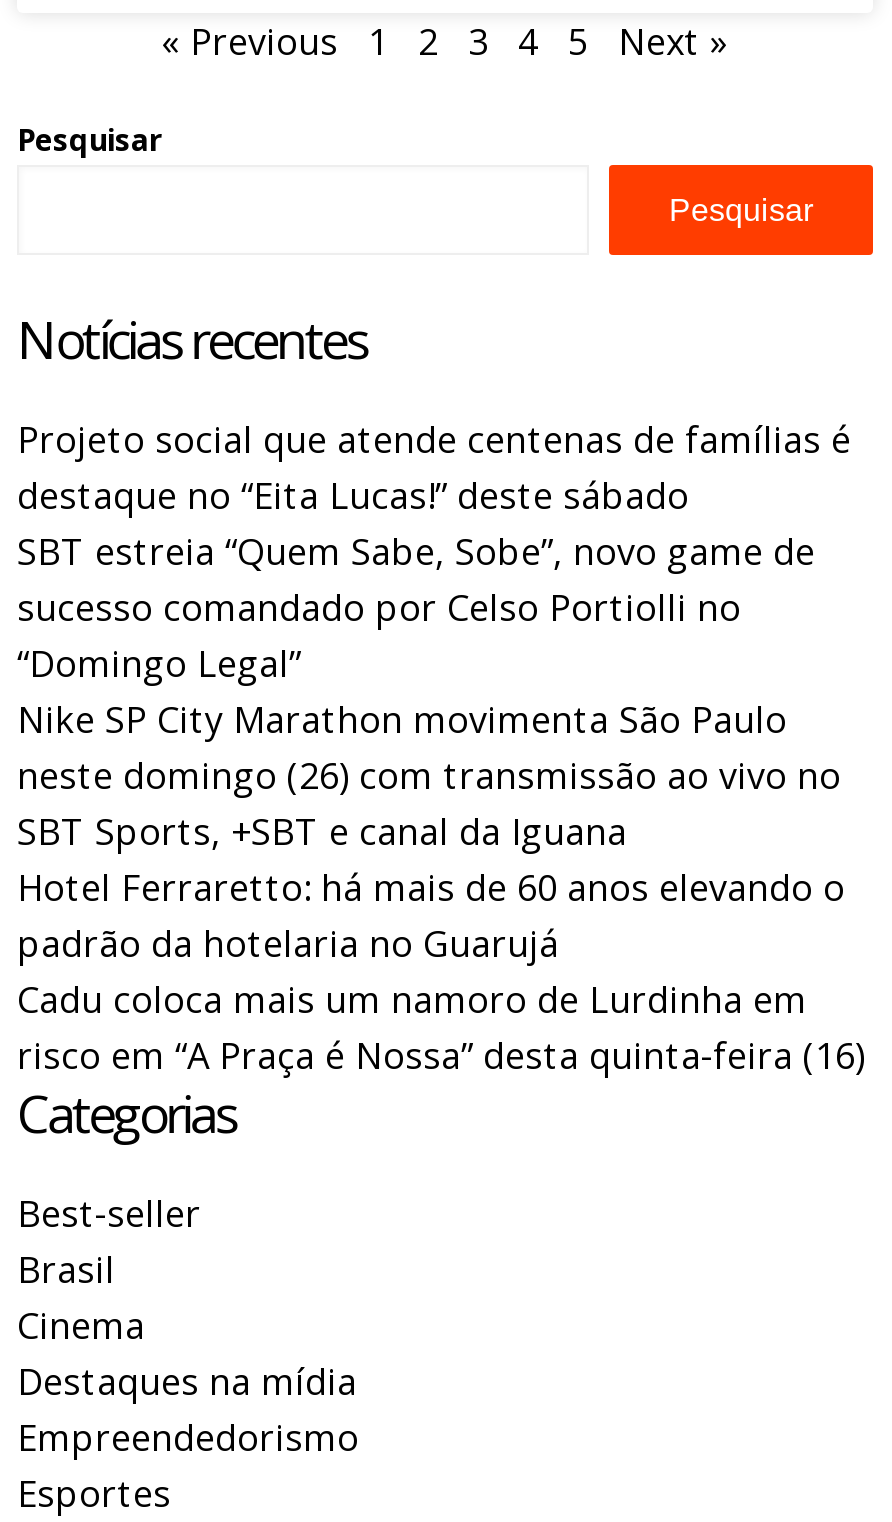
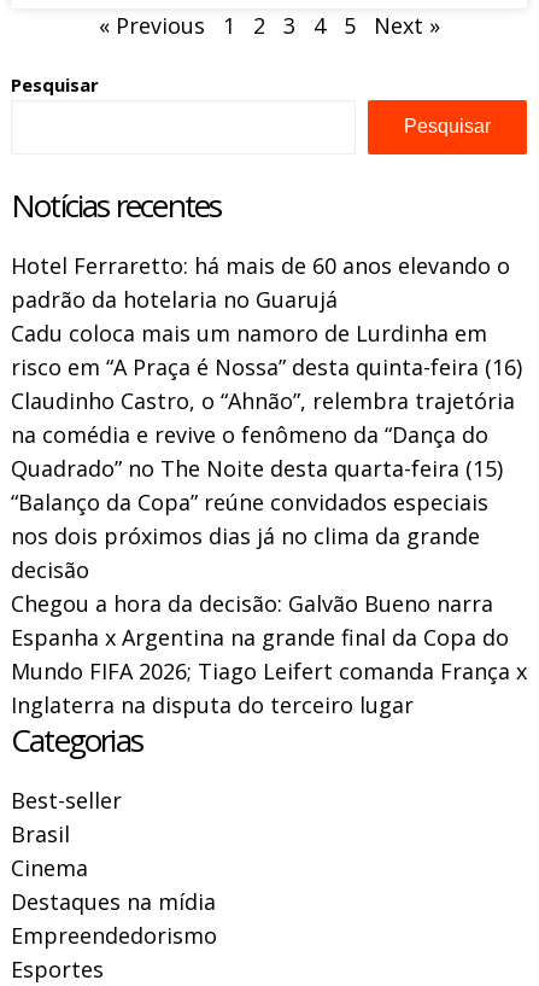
- Projeto social que atende centenas de famílias é
- destaque no “Eita Lucas!” deste sábado
- SBT estreia “Quem Sabe, Sobe”, novo game de
- sucesso comandado por Celso Portiolli no
- “Domingo Legal”
- Nike SP City Marathon movimenta São Paulo
- neste domingo (26) com transmissão ao vivo no
- SBT Sports, +SBT e canal da Iguana

moved up: Hotel Ferraretto: há mais de 60 anos elevando o | padrão da hotelaria no Guarujá | Cadu coloca mais um namoro de Lurdinha em | risco em “A Praça é Nossa” desta quinta-feira (16)

+ Claudinho Castro, o “Ahnão”, relembra trajetória
+ na comédia e revive o fenômeno da “Dança do
+ Quadrado” no The Noite desta quarta-feira (15)
+ “Balanço da Copa” reúne convidados especiais
+ nos dois próximos dias já no clima da grande
+ decisão
+ Chegou a hora da decisão: Galvão Bueno narra
+ Espanha x Argentina na grande final da Copa do
+ Mundo FIFA 2026; Tiago Leifert comanda França x
+ Inglaterra na disputa do terceiro lugar
